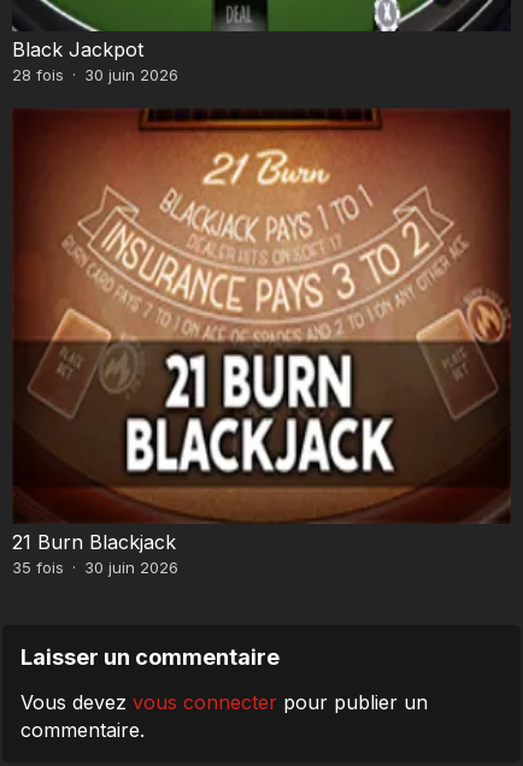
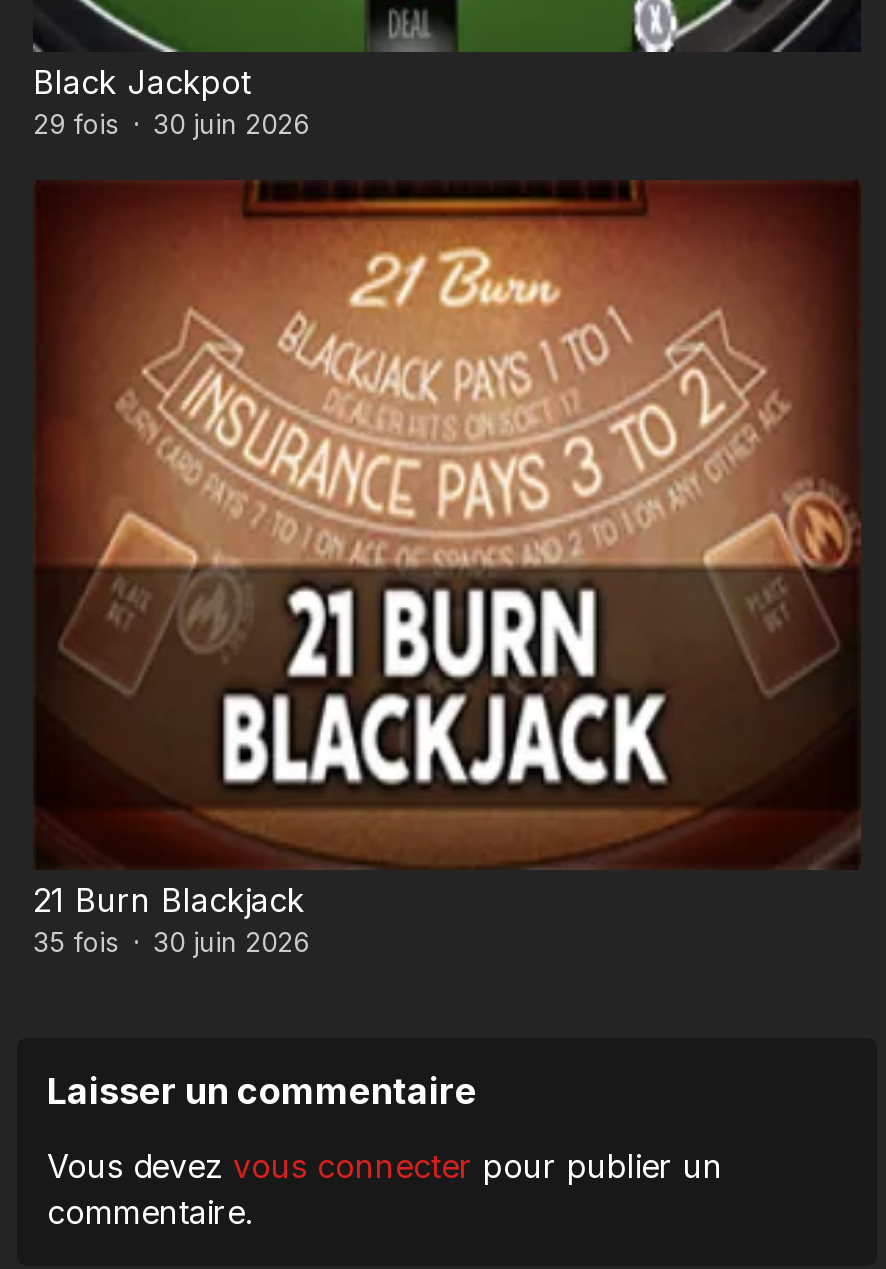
- 28 fois · 30 juin 2026
+ 29 fois · 30 juin 2026
